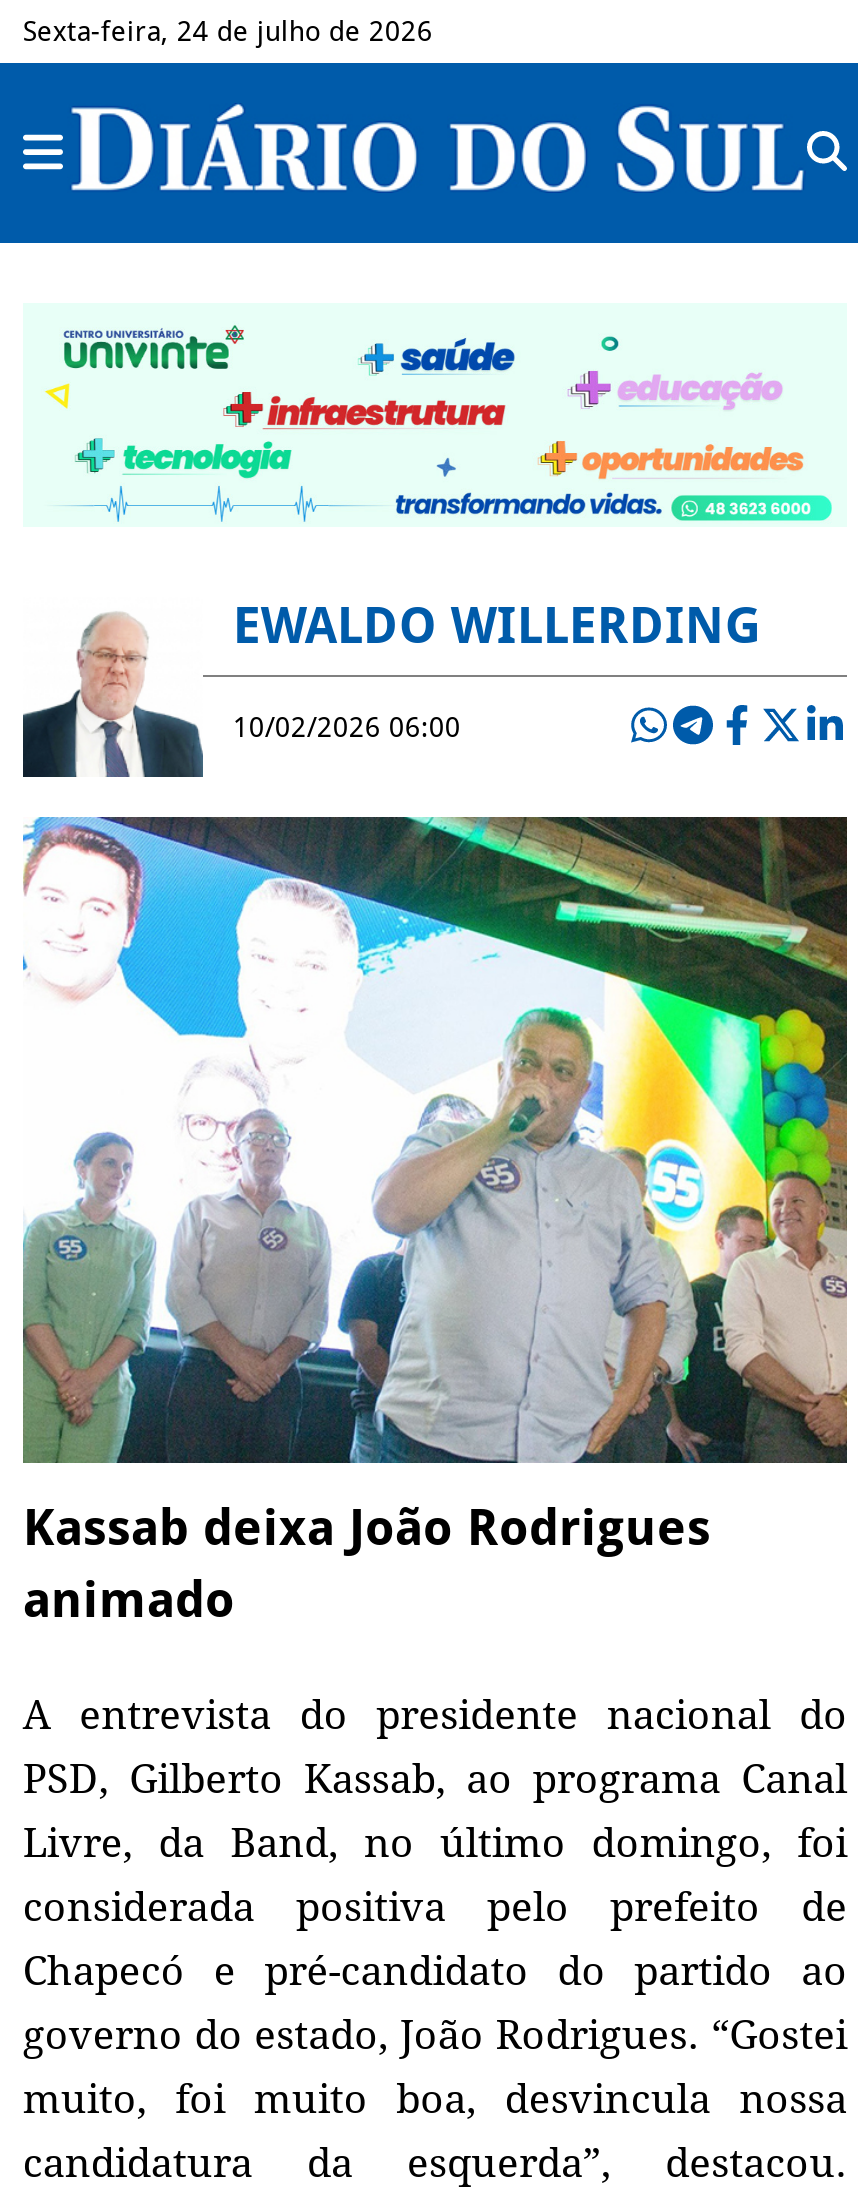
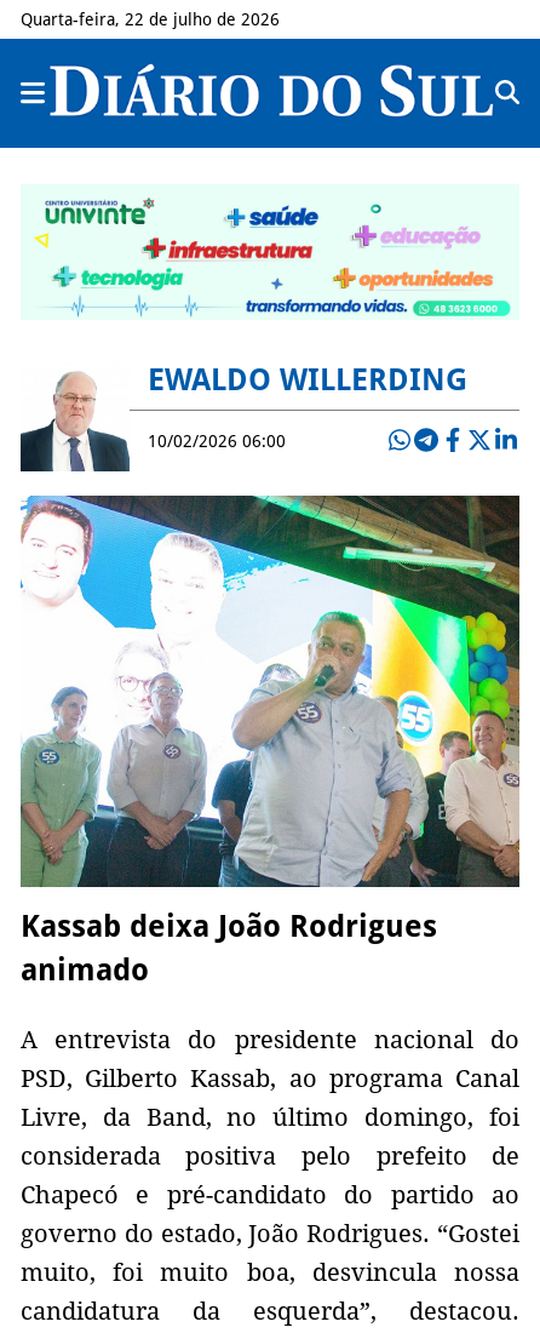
- Sexta-feira, 24 de julho de 2026
+ Quarta-feira, 22 de julho de 2026
